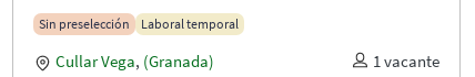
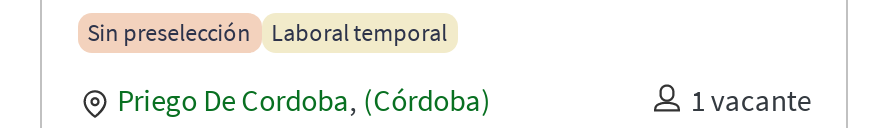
- Cullar Vega, (Granada)
+ Priego De Cordoba, (Córdoba)
